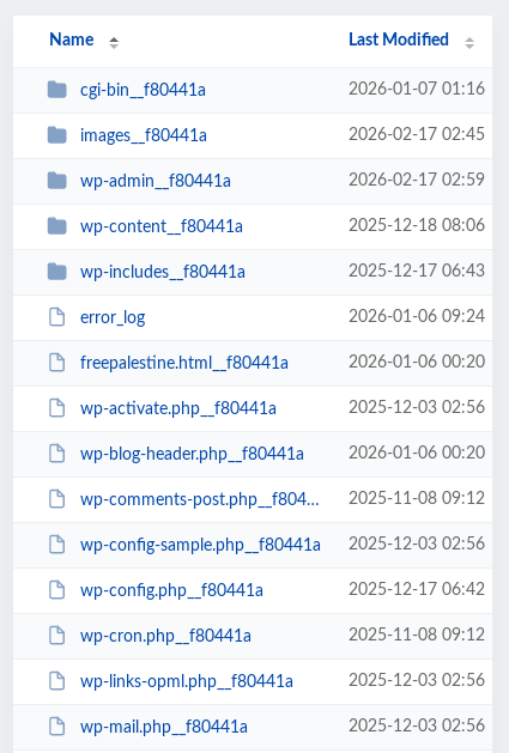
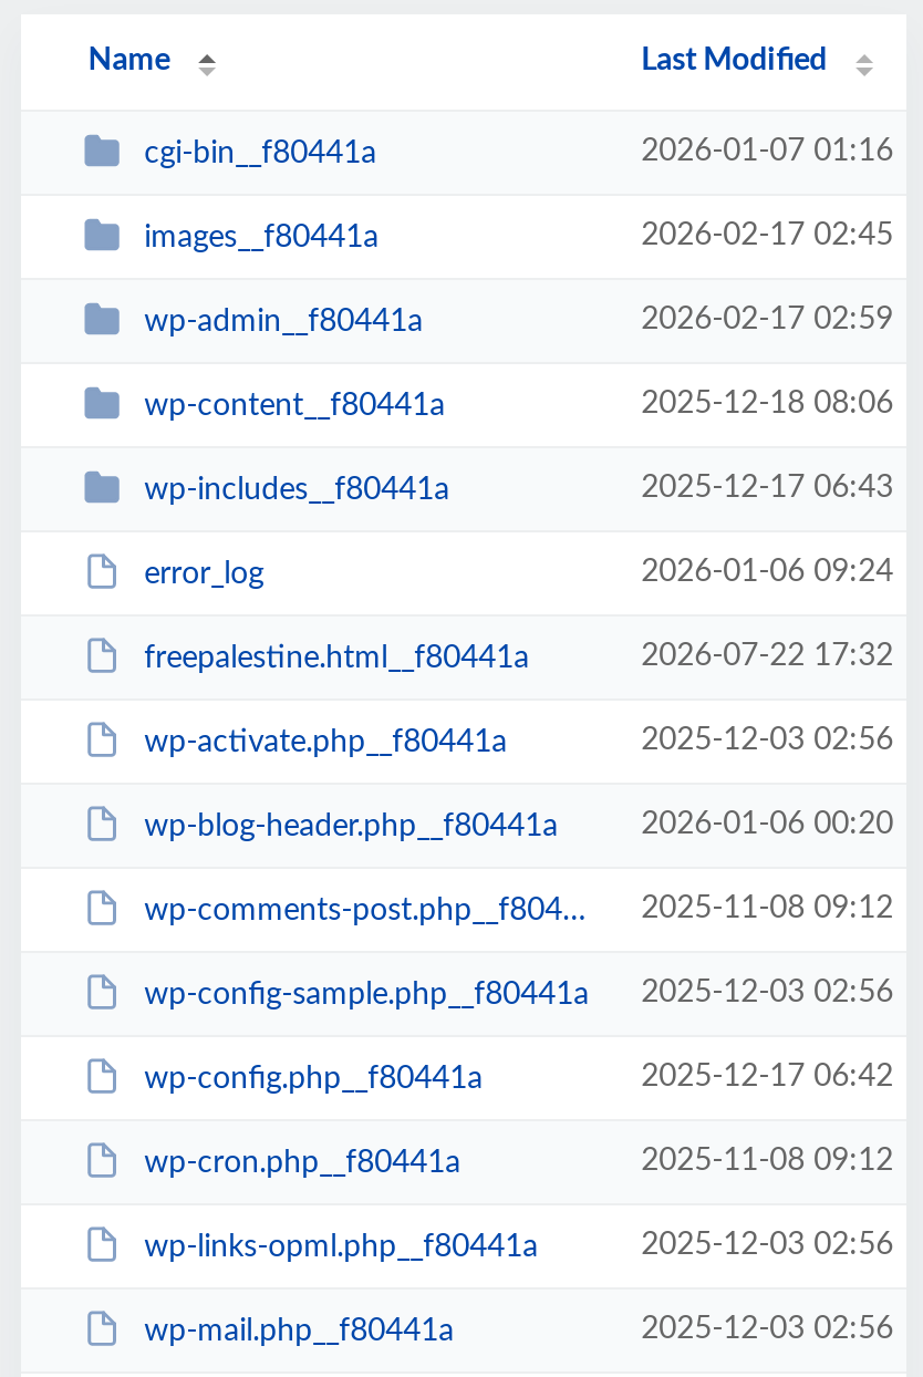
- 2026-01-06 00:20
+ 2026-07-22 17:32
